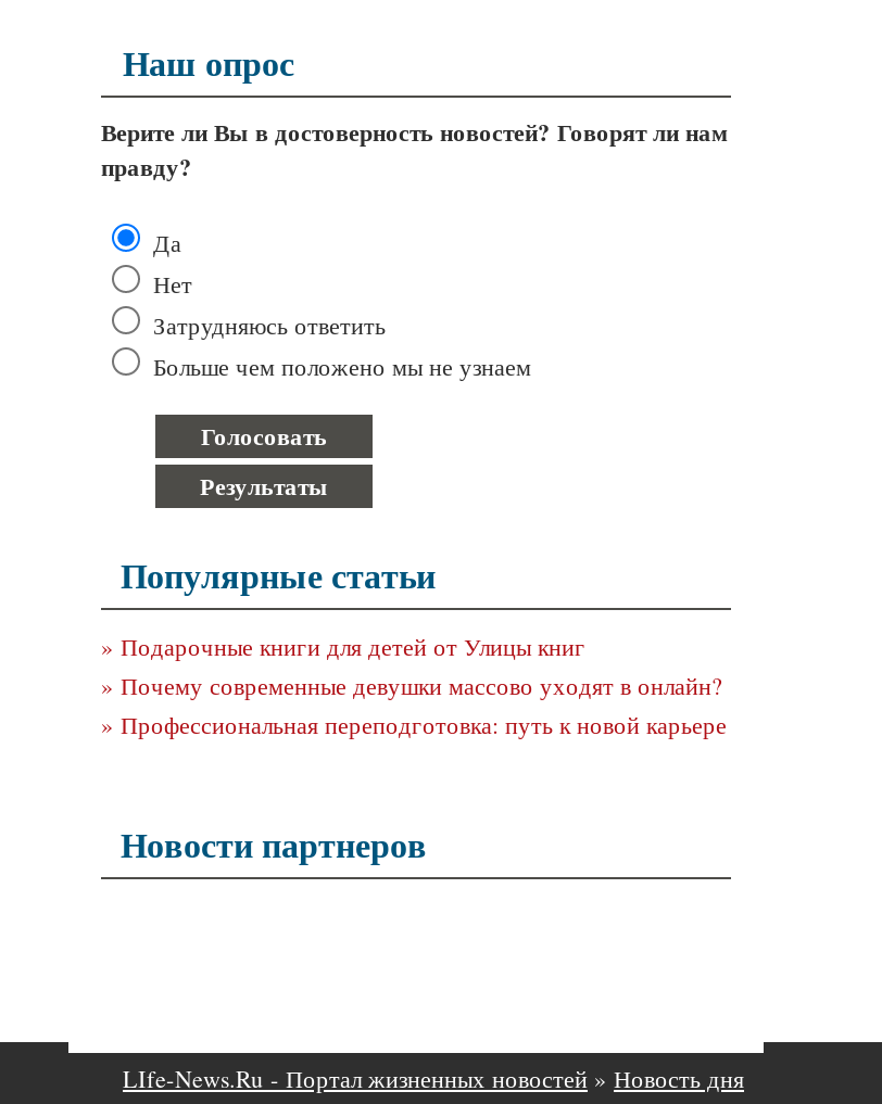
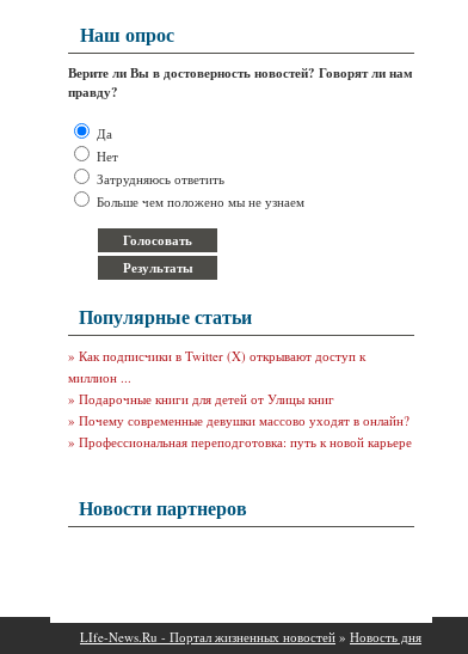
+ » Как подписчики в Twitter (X) открывают доступ к
+ миллион ...
